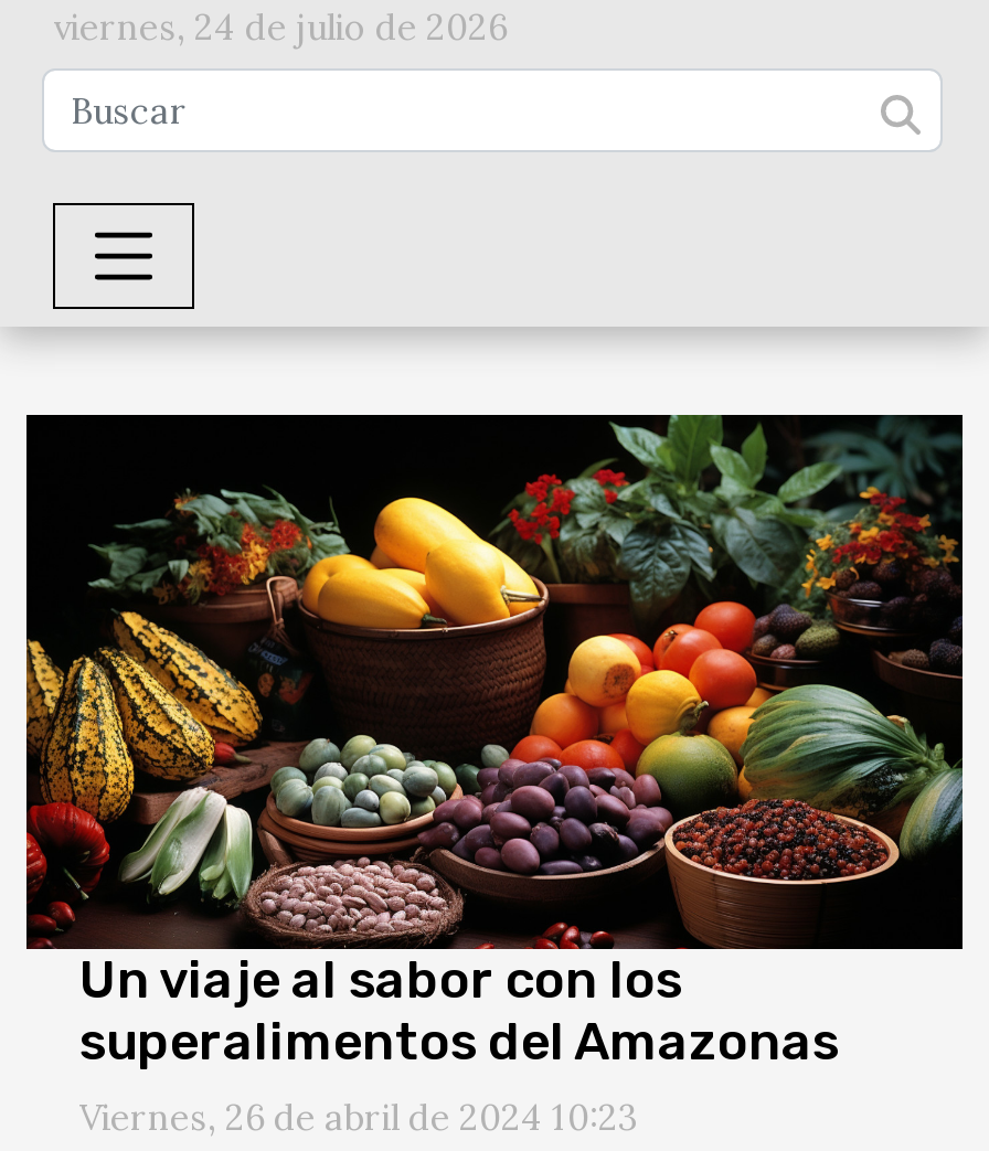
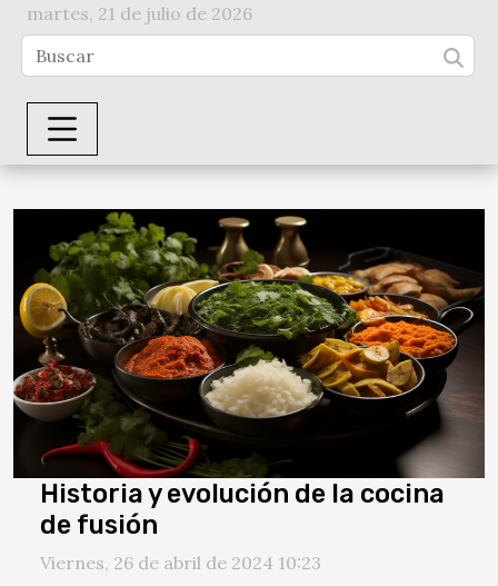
- viernes, 24 de julio de 2026
+ martes, 21 de julio de 2026

- [image]
- Un viaje al sabor con los
- superalimentos del Amazonas
+ [image]
+ Historia y evolución de la cocina
+ de fusión
